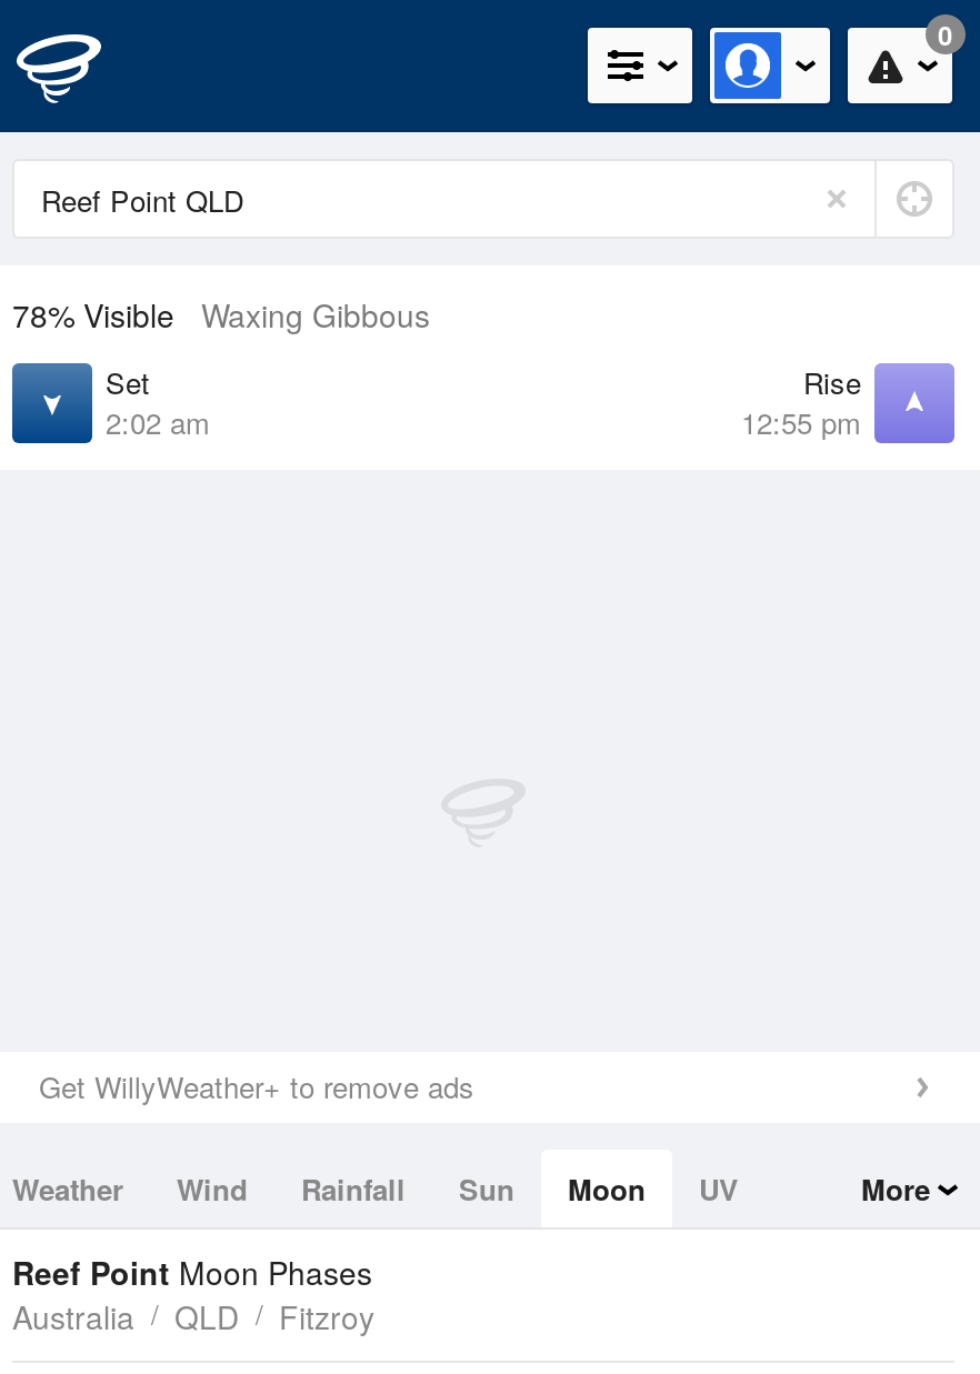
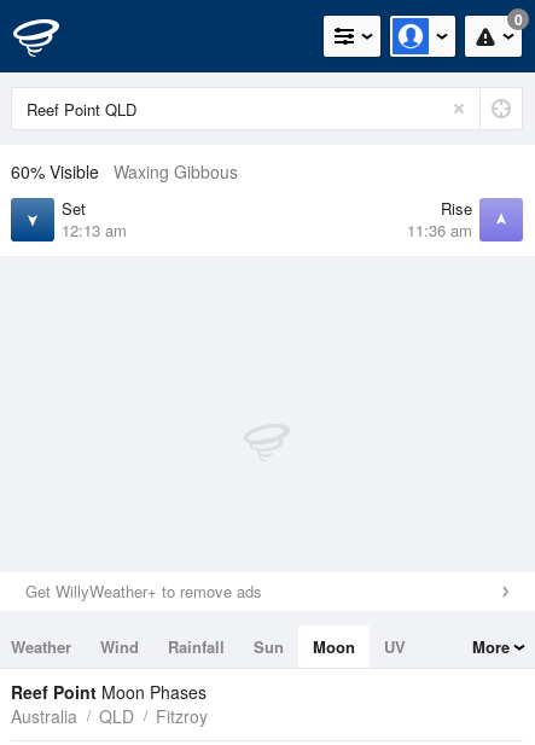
- 78% Visible Waxing Gibbous
+ 60% Visible Waxing Gibbous

- 2:02 am
+ 12:13 am

- 12:55 pm
+ 11:36 am
